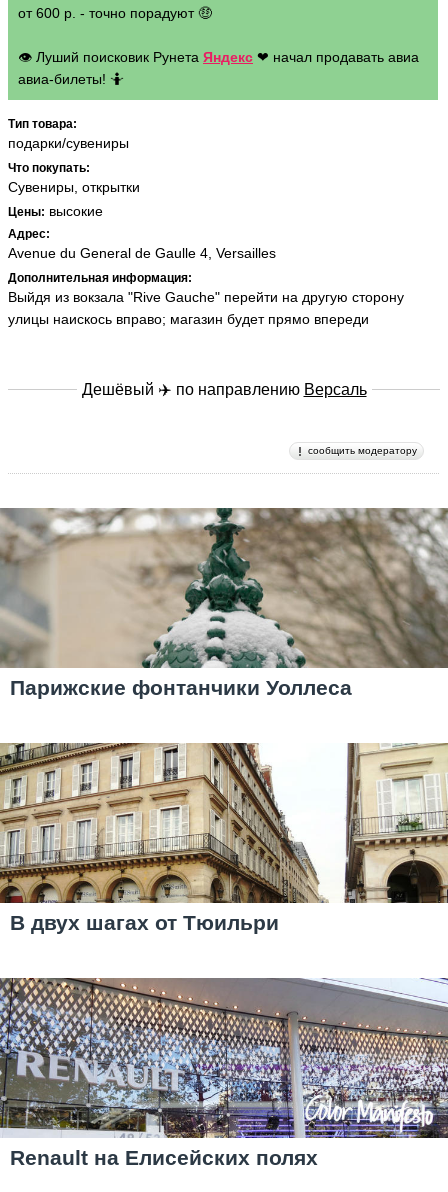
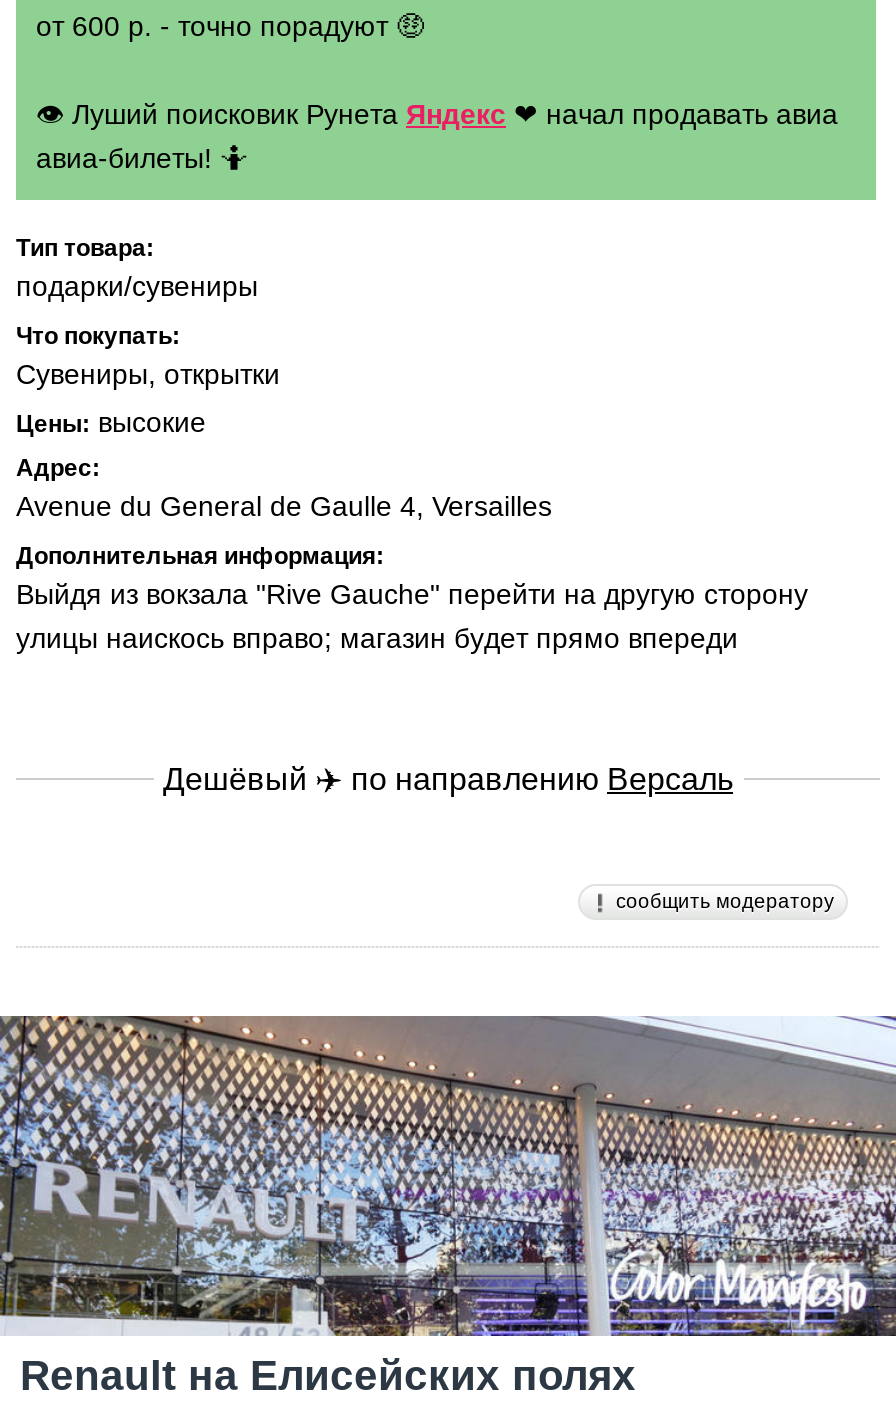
- [image]
- Парижские фонтанчики Уоллеса

- [image]
- В двух шагах от Тюильри

- [image]
